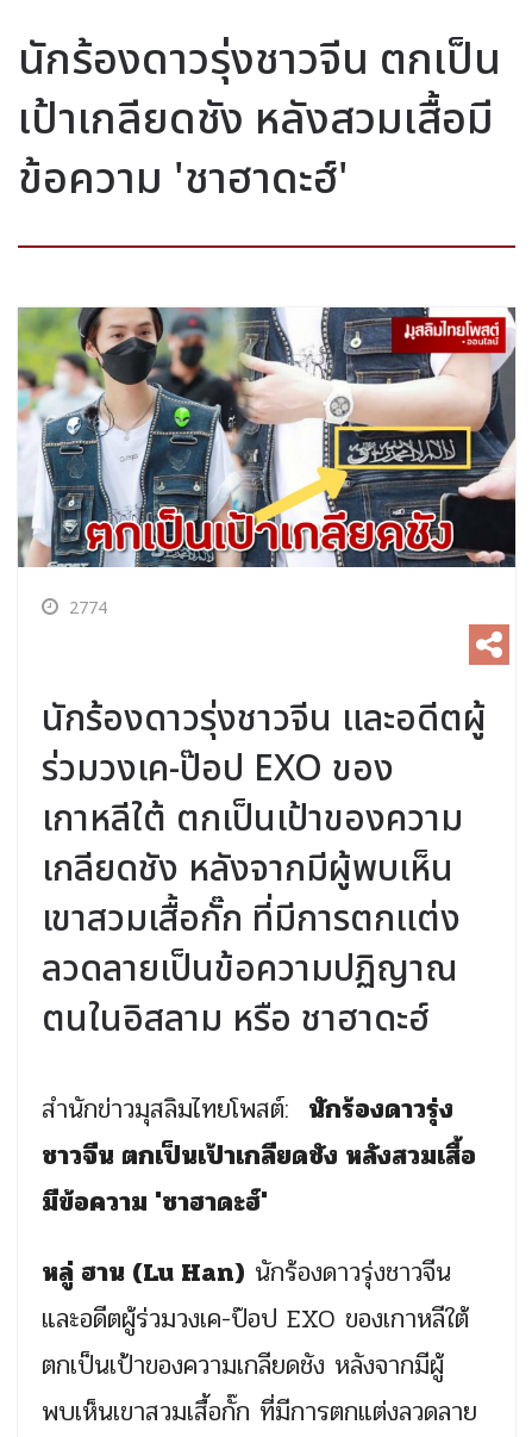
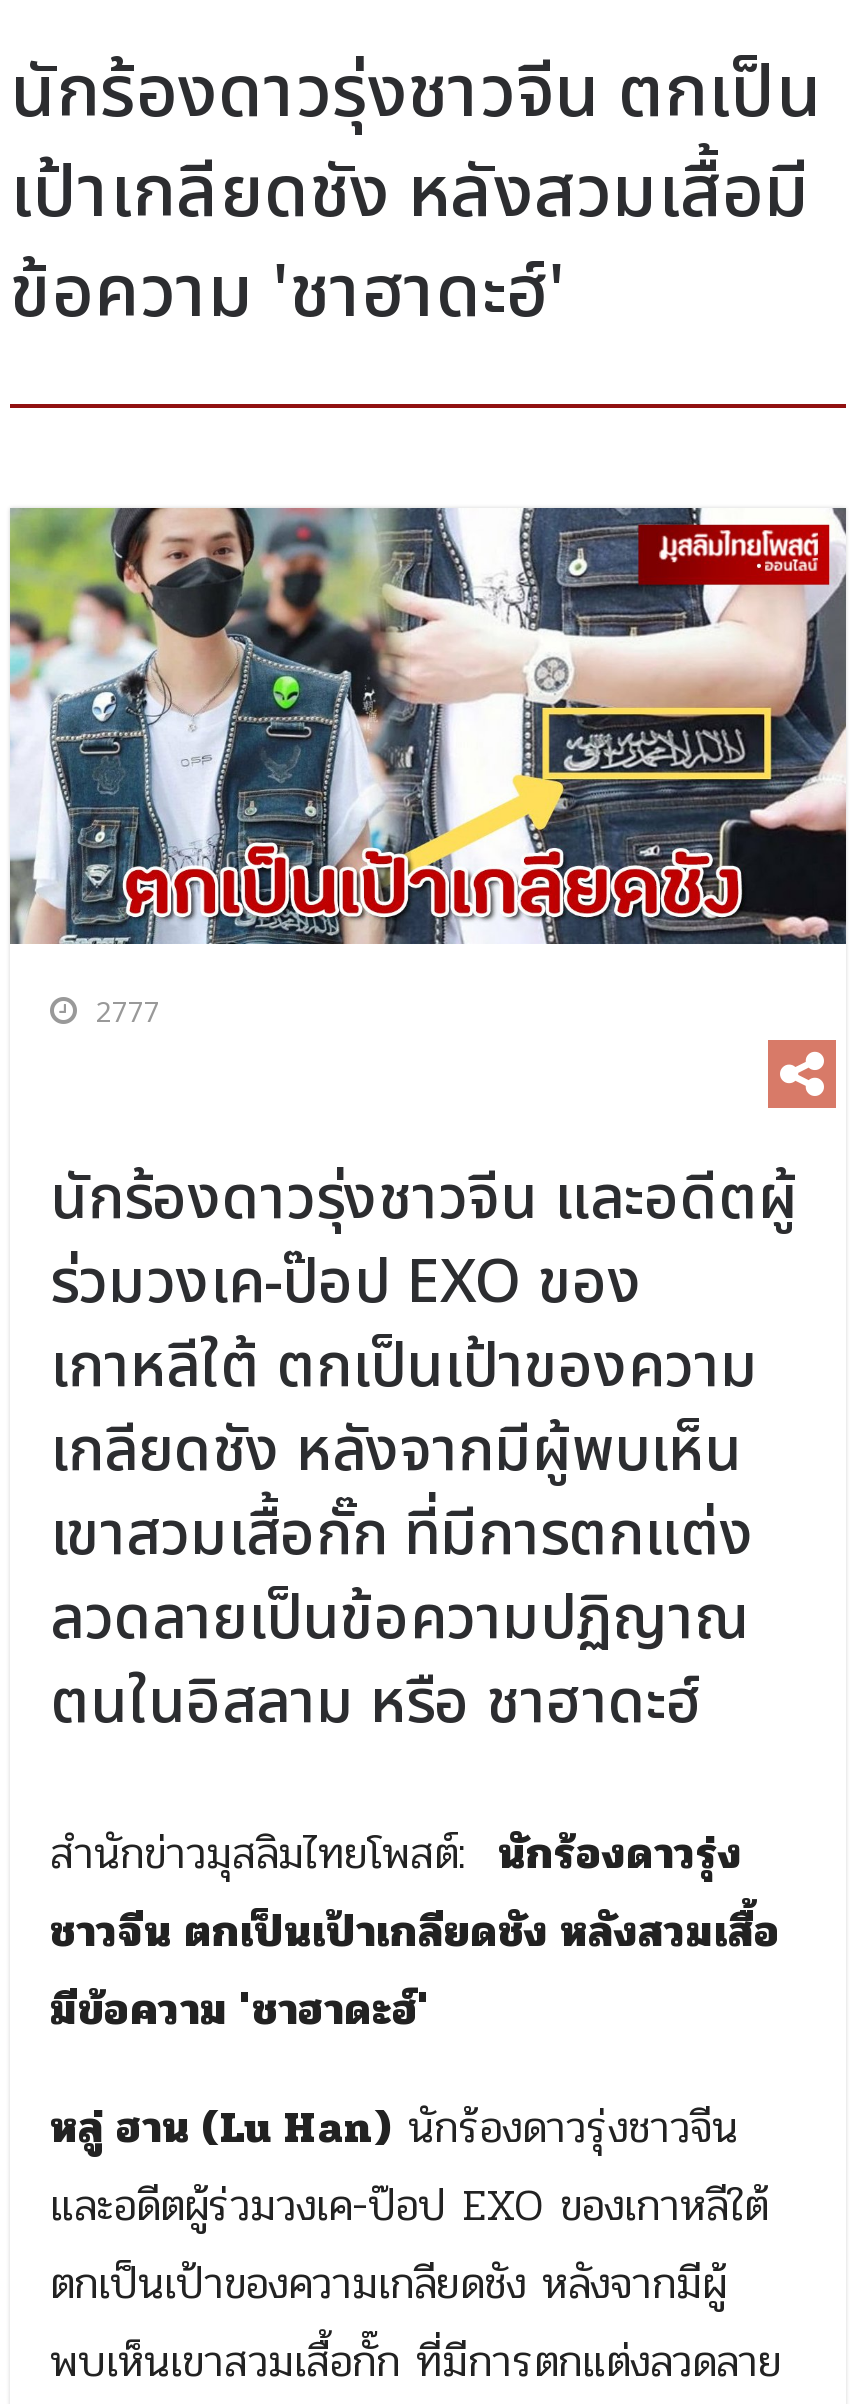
- 2774
+ 2777
